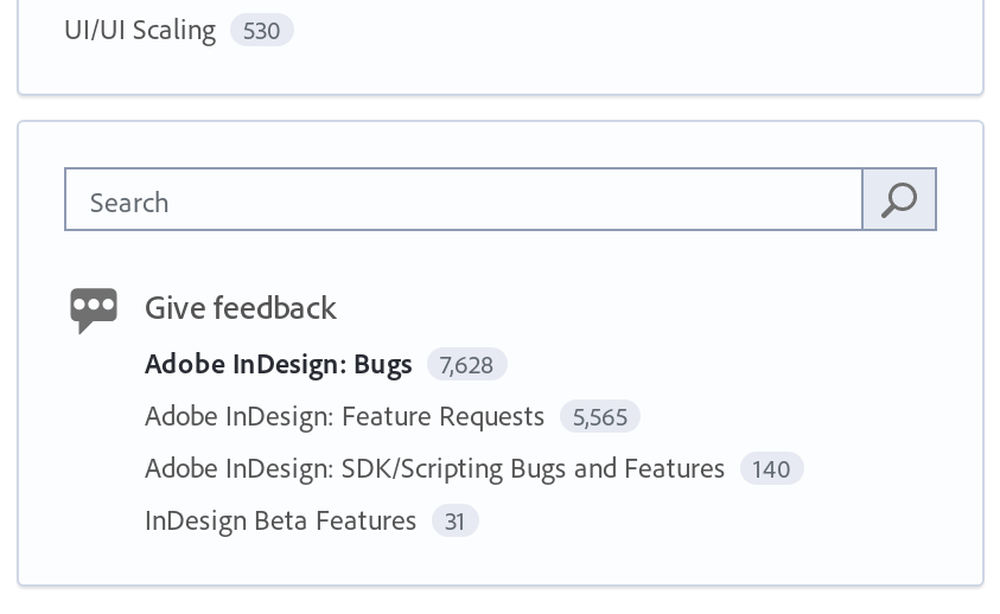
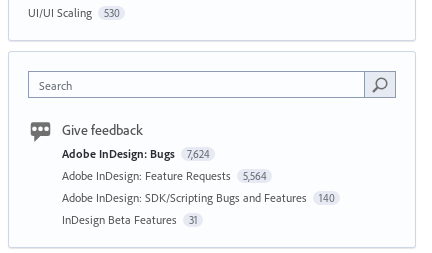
- Adobe InDesign: Bugs 7,628
+ Adobe InDesign: Bugs 7,624

- Adobe InDesign: Feature Requests 5,565
+ Adobe InDesign: Feature Requests 5,564
